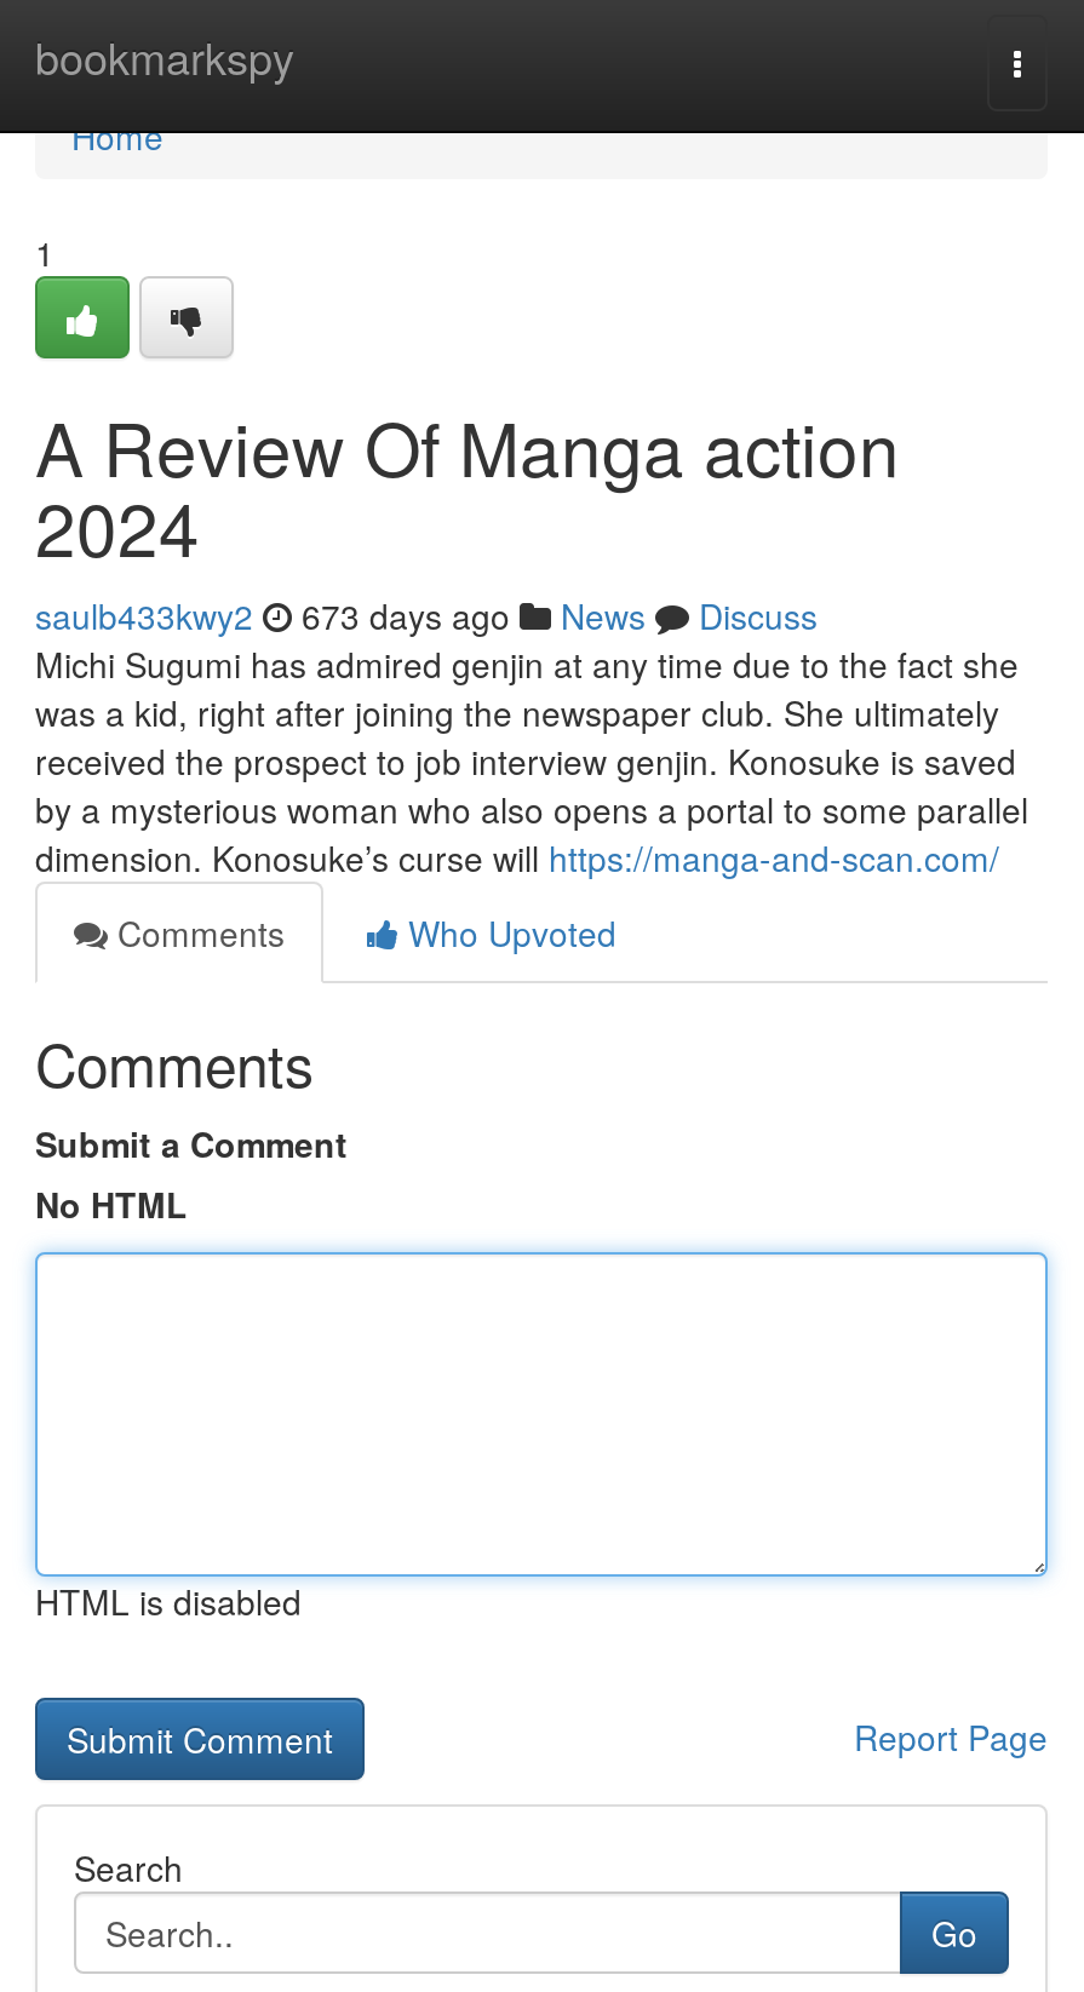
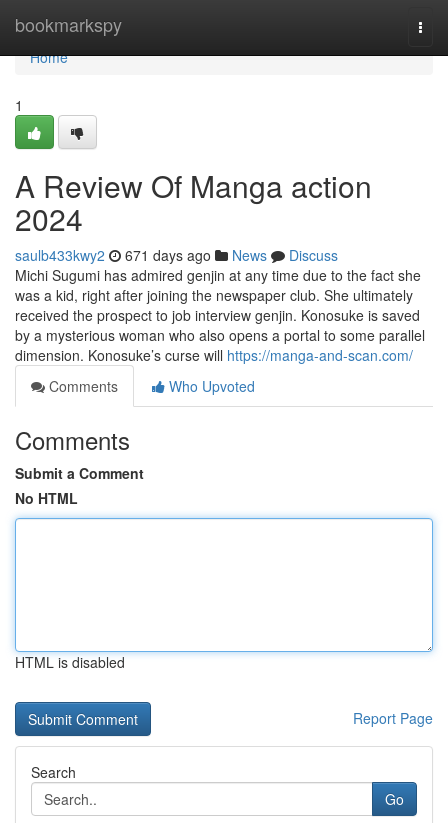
- saulb433kwy2 673 days ago News Discuss
+ saulb433kwy2 671 days ago News Discuss
